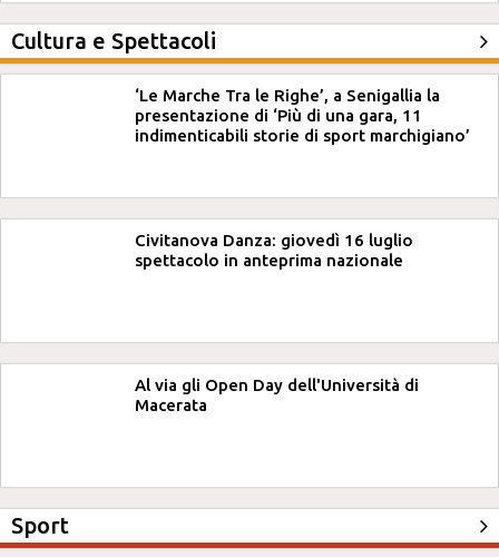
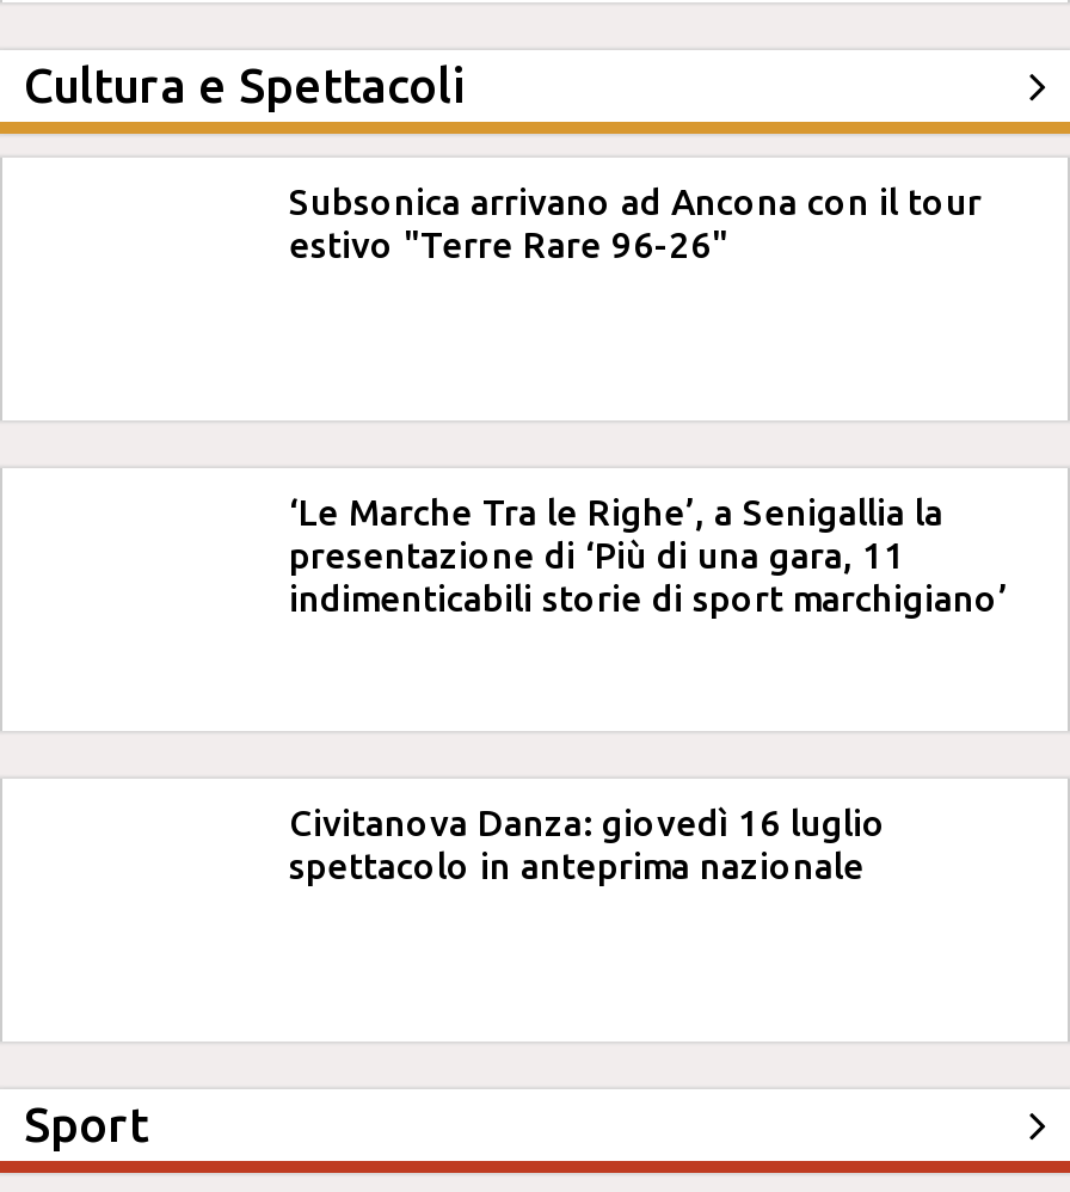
+ Subsonica arrivano ad Ancona con il tour
+ estivo "Terre Rare 96-26"

moved down: ‘Le Marche Tra le Righe’, a Senigallia la | presentazione di ‘Più di una gara, 11 | indimenticabili storie di sport marchigiano’ | Civitanova Danza: giovedì 16 luglio | spettacolo in anteprima nazionale

- Al via gli Open Day dell'Università di
- Macerata
